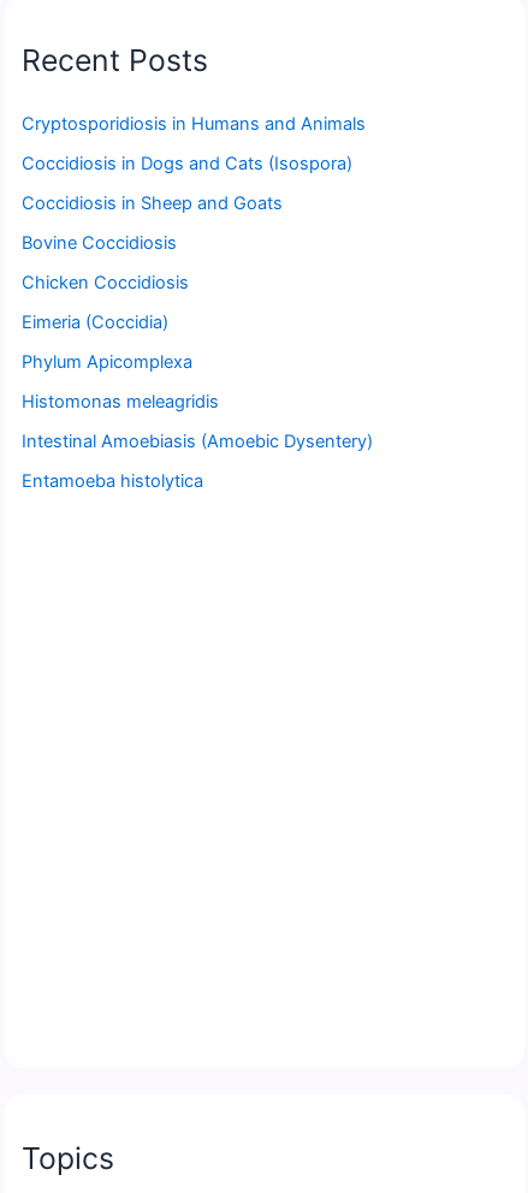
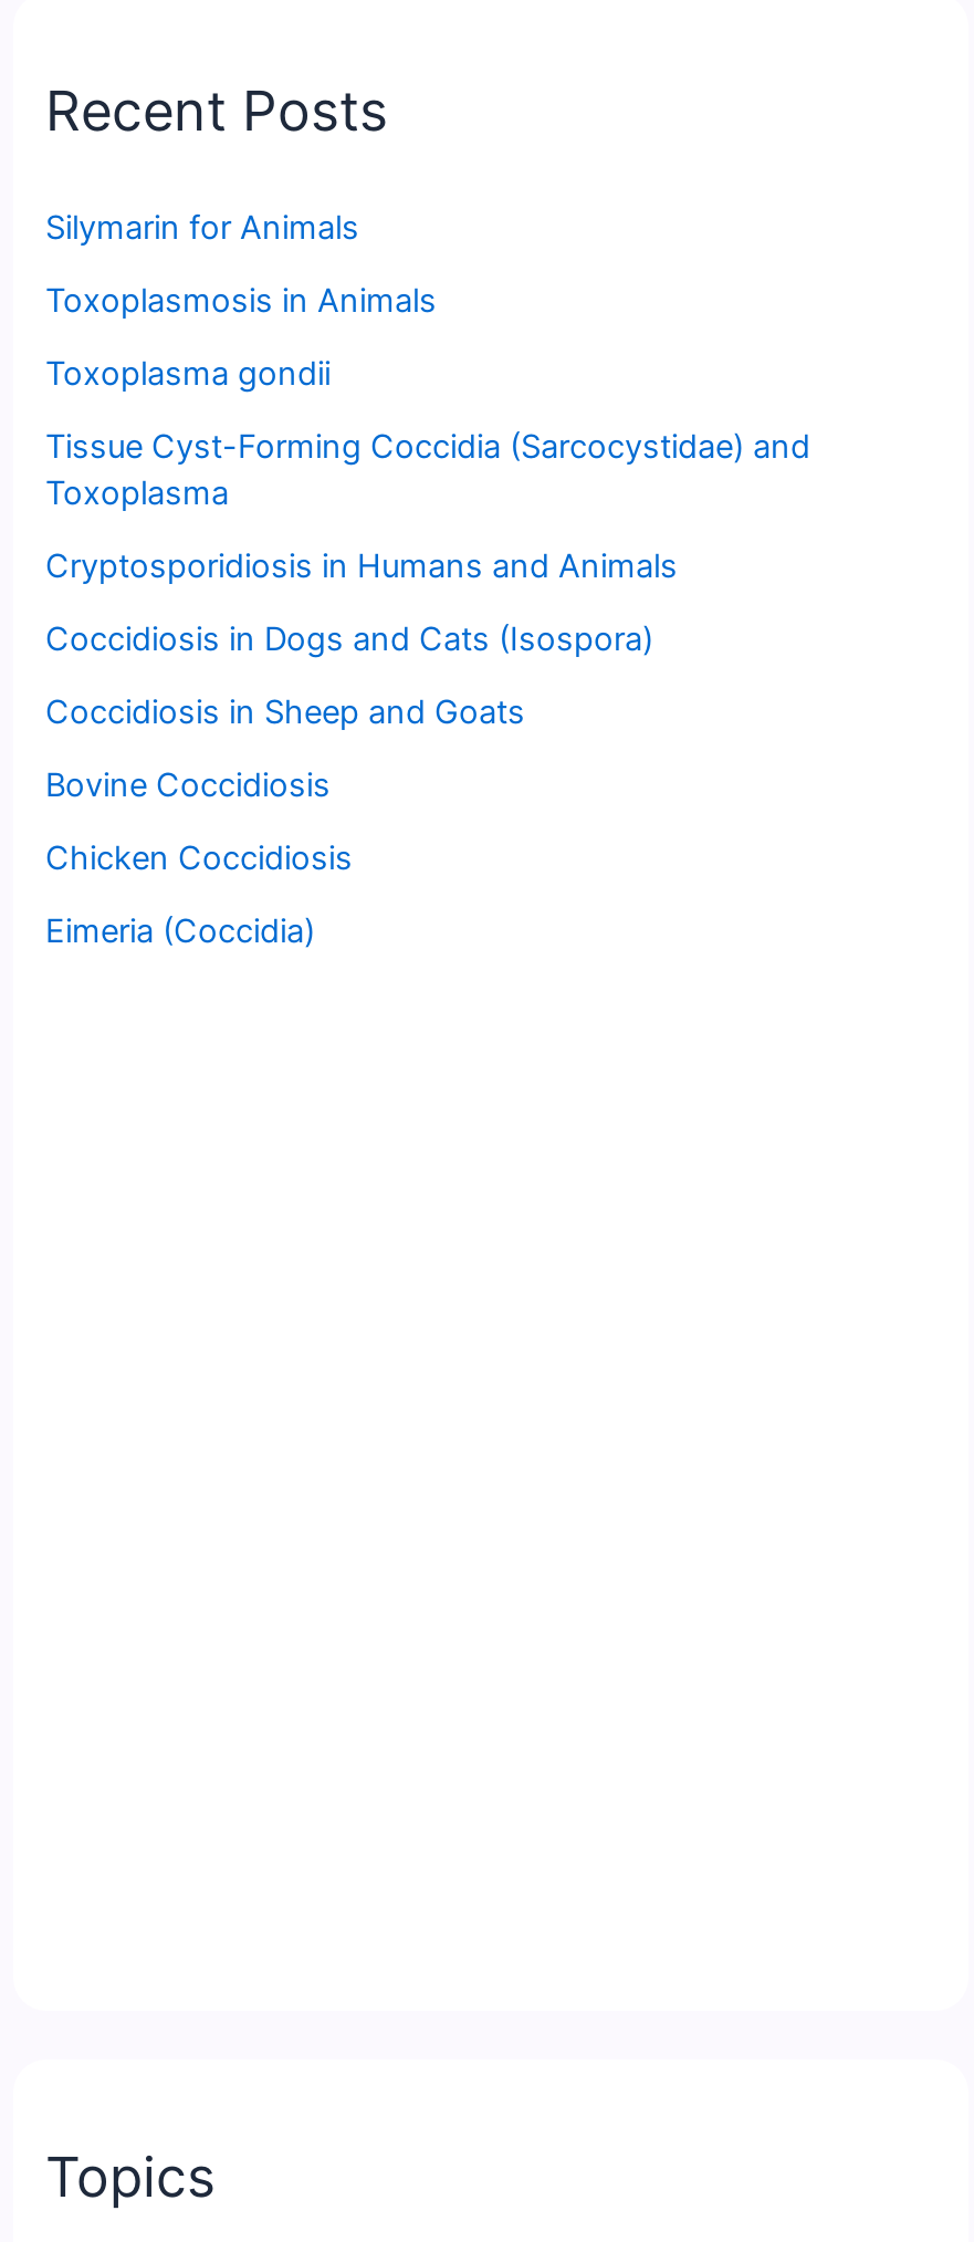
+ Silymarin for Animals
+ Toxoplasmosis in Animals
+ Toxoplasma gondii
+ Tissue Cyst-Forming Coccidia (Sarcocystidae) and
+ Toxoplasma

moved down: Cryptosporidiosis in Humans and Animals | Coccidiosis in Dogs and Cats (Isospora) | Coccidiosis in Sheep and Goats | Bovine Coccidiosis | Chicken Coccidiosis | Eimeria (Coccidia)

- Phylum Apicomplexa
- Histomonas meleagridis
- Intestinal Amoebiasis (Amoebic Dysentery)
- Entamoeba histolytica
